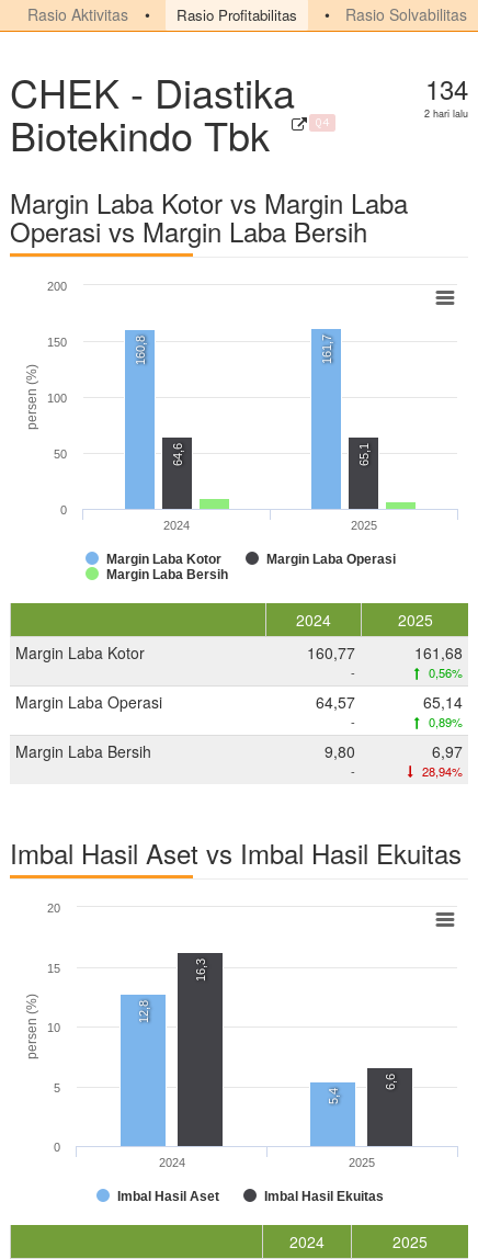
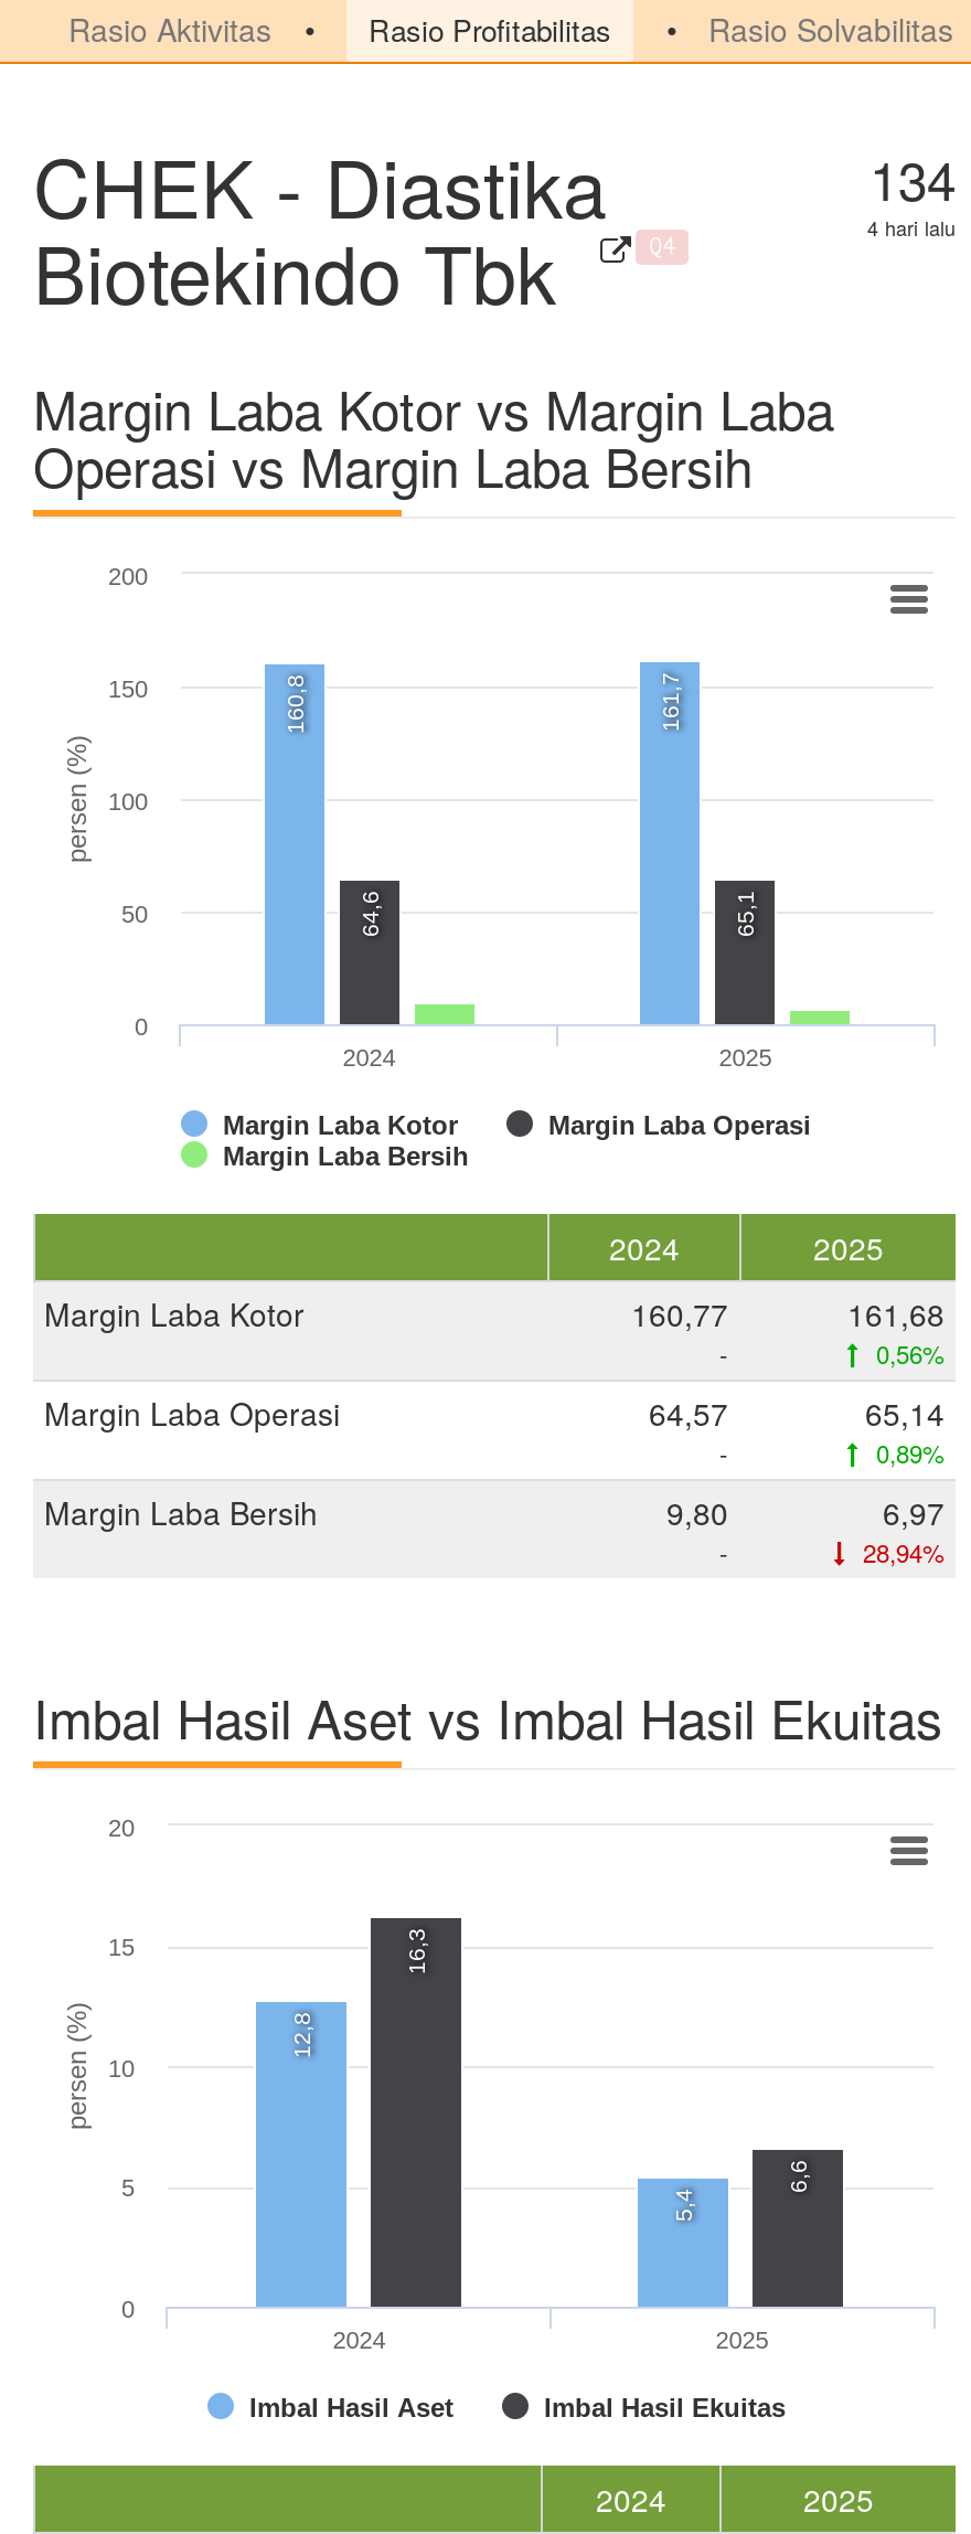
- 2 hari lalu
+ 4 hari lalu
